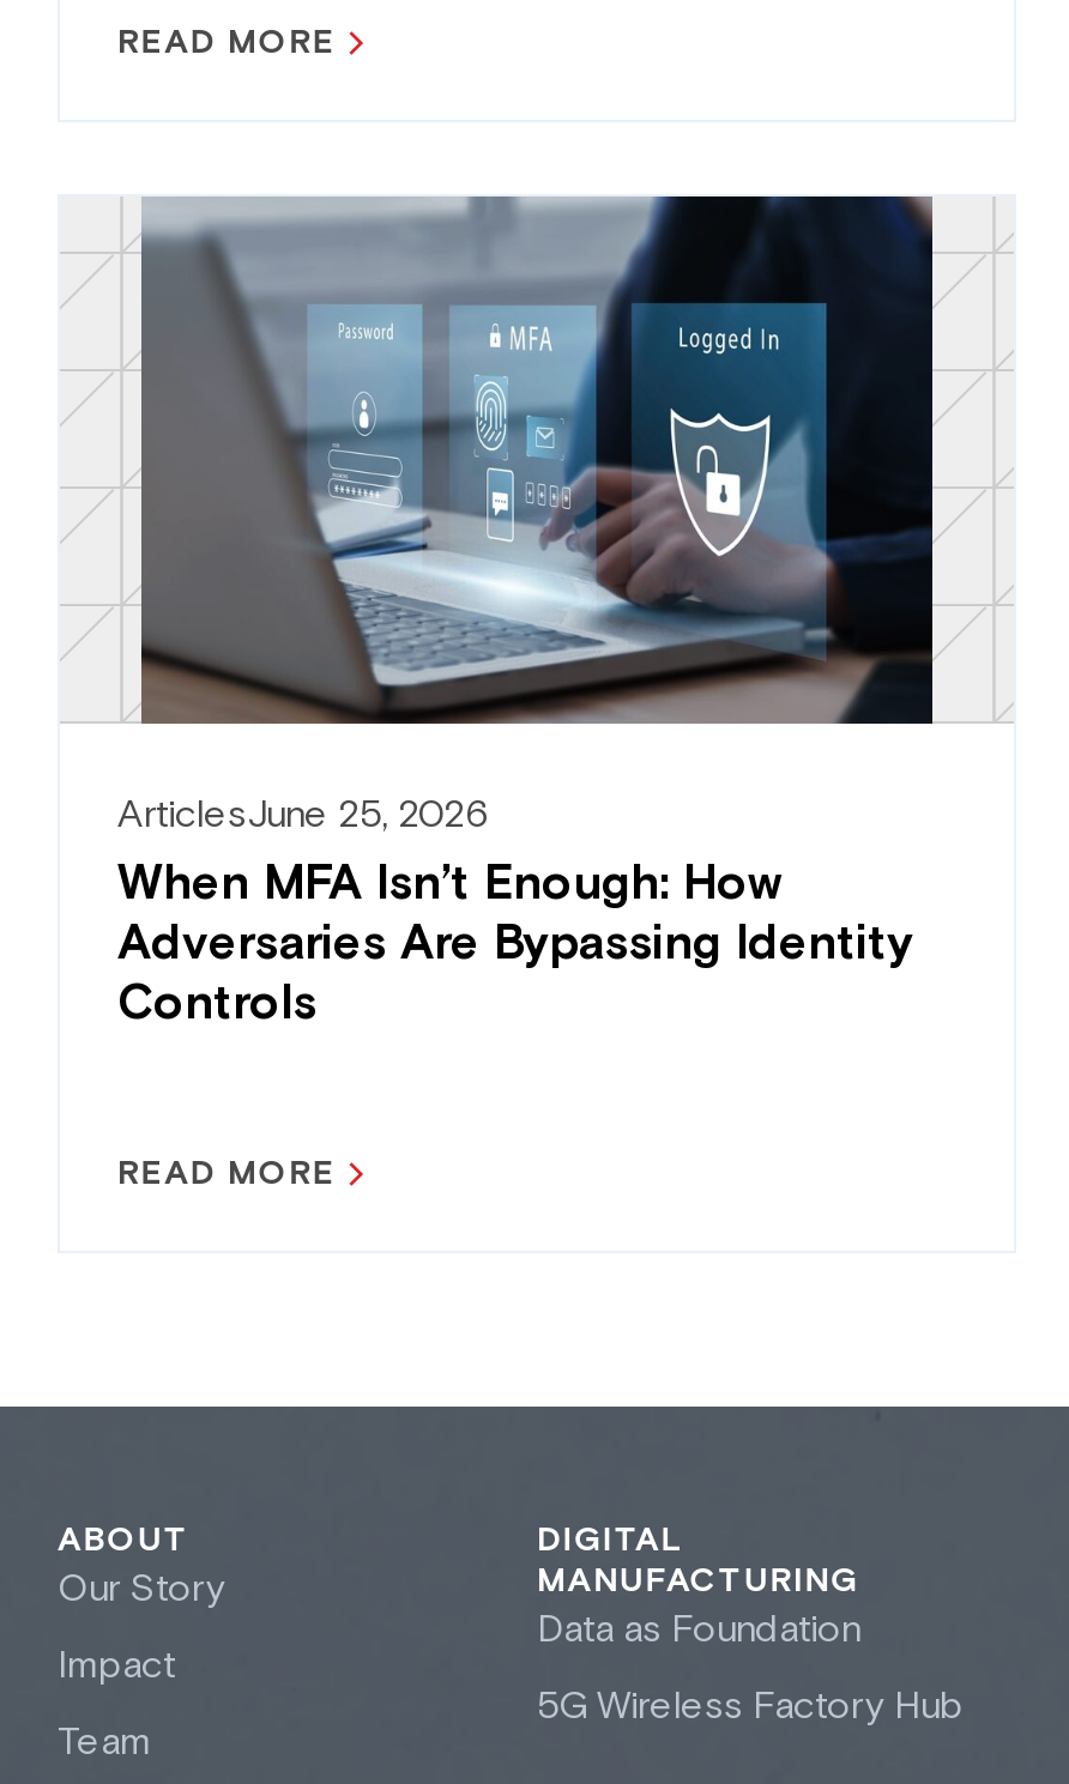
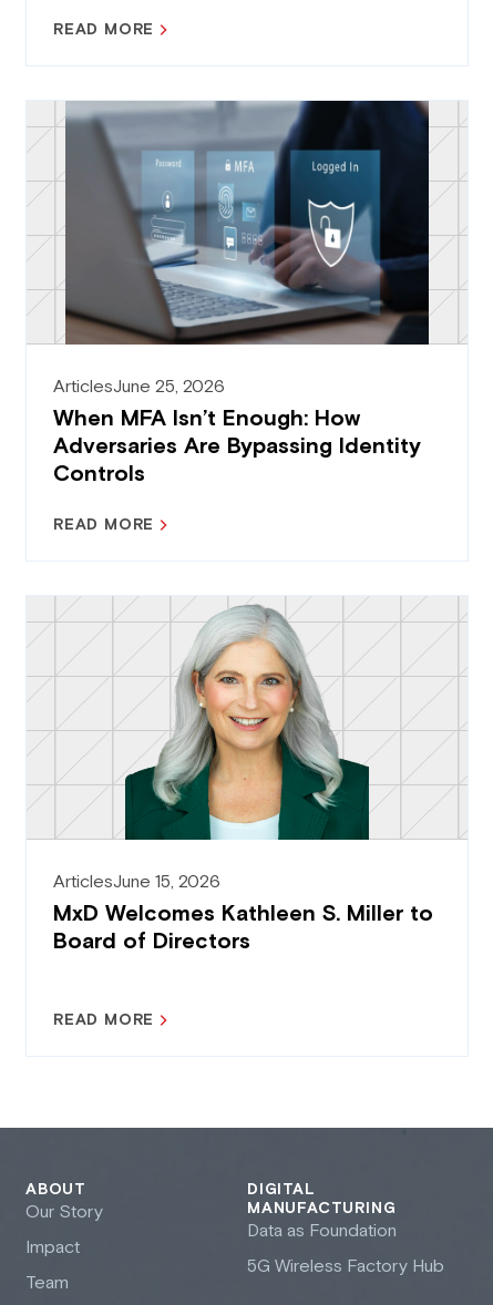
+ READ MORE

+ [image]
+ ArticlesJune 15, 2026
+ MxD Welcomes Kathleen S. Miller to
+ Board of Directors
